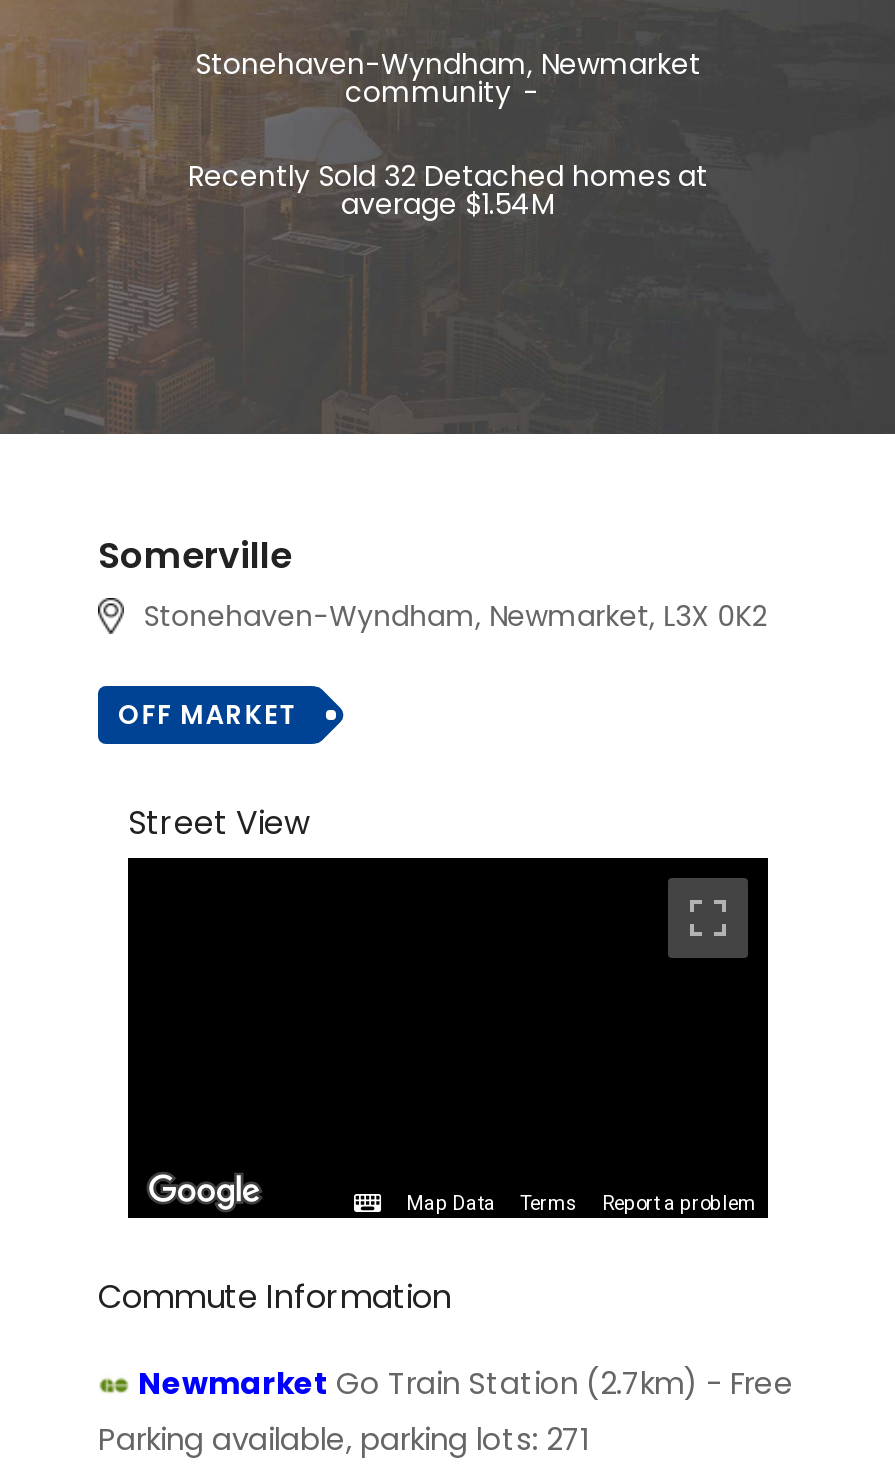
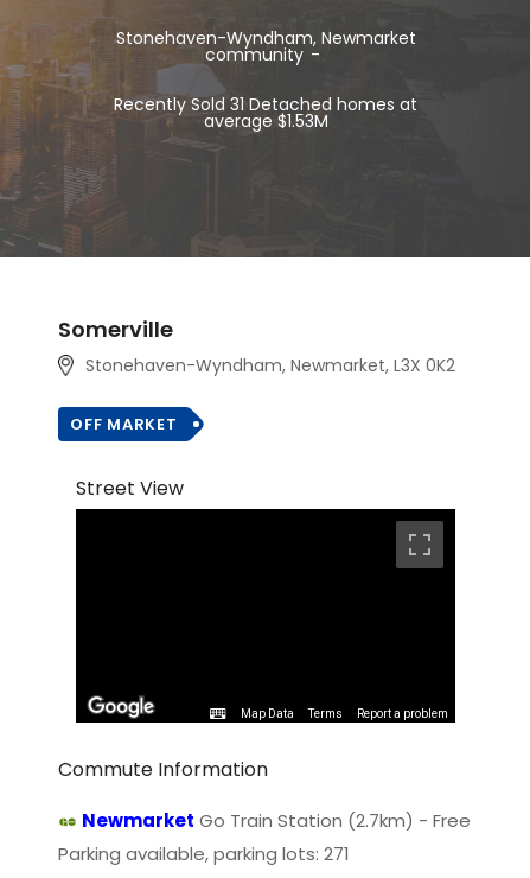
- Recently Sold 32 Detached homes at
+ Recently Sold 31 Detached homes at

- average $1.54M
+ average $1.53M
